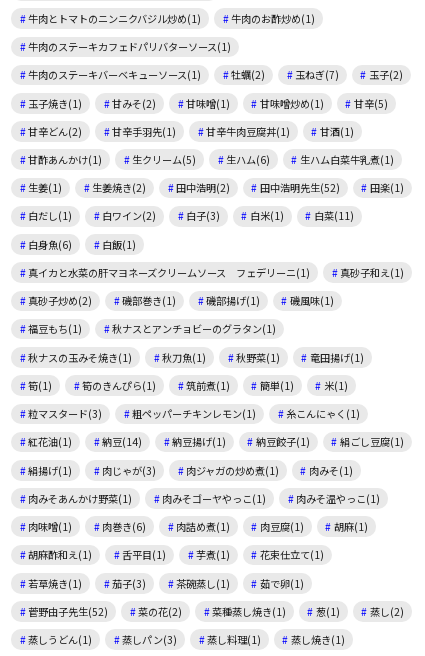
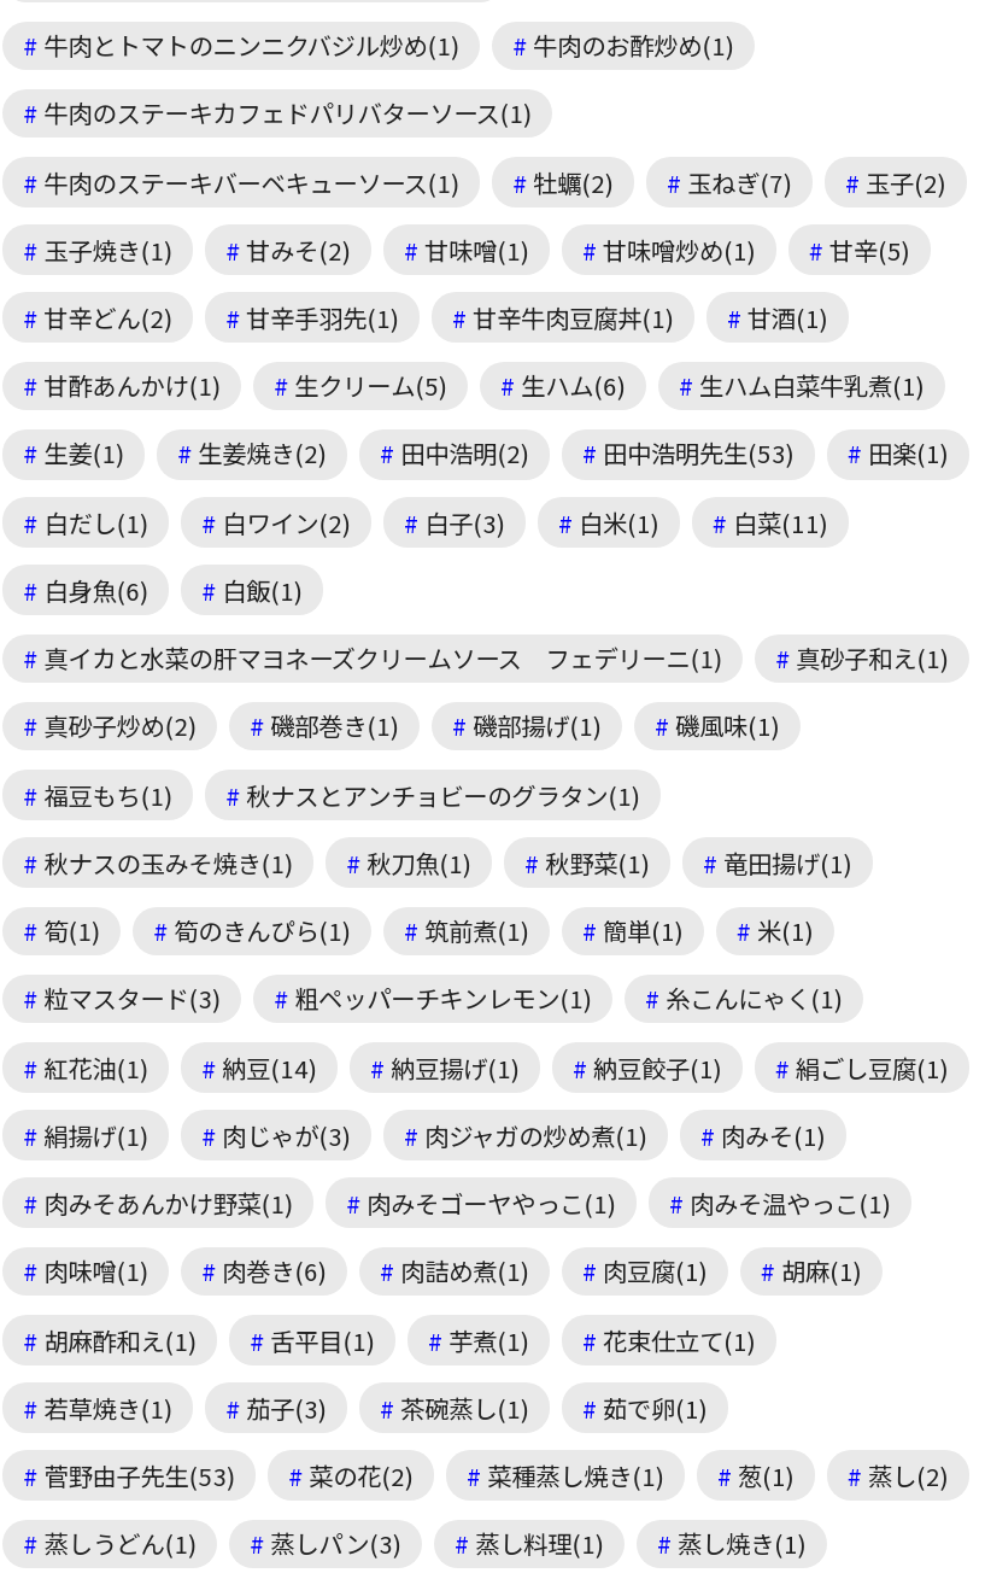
- 田中浩明先生(52)
+ 田中浩明先生(53)

- 菅野由子先生(52)
+ 菅野由子先生(53)
